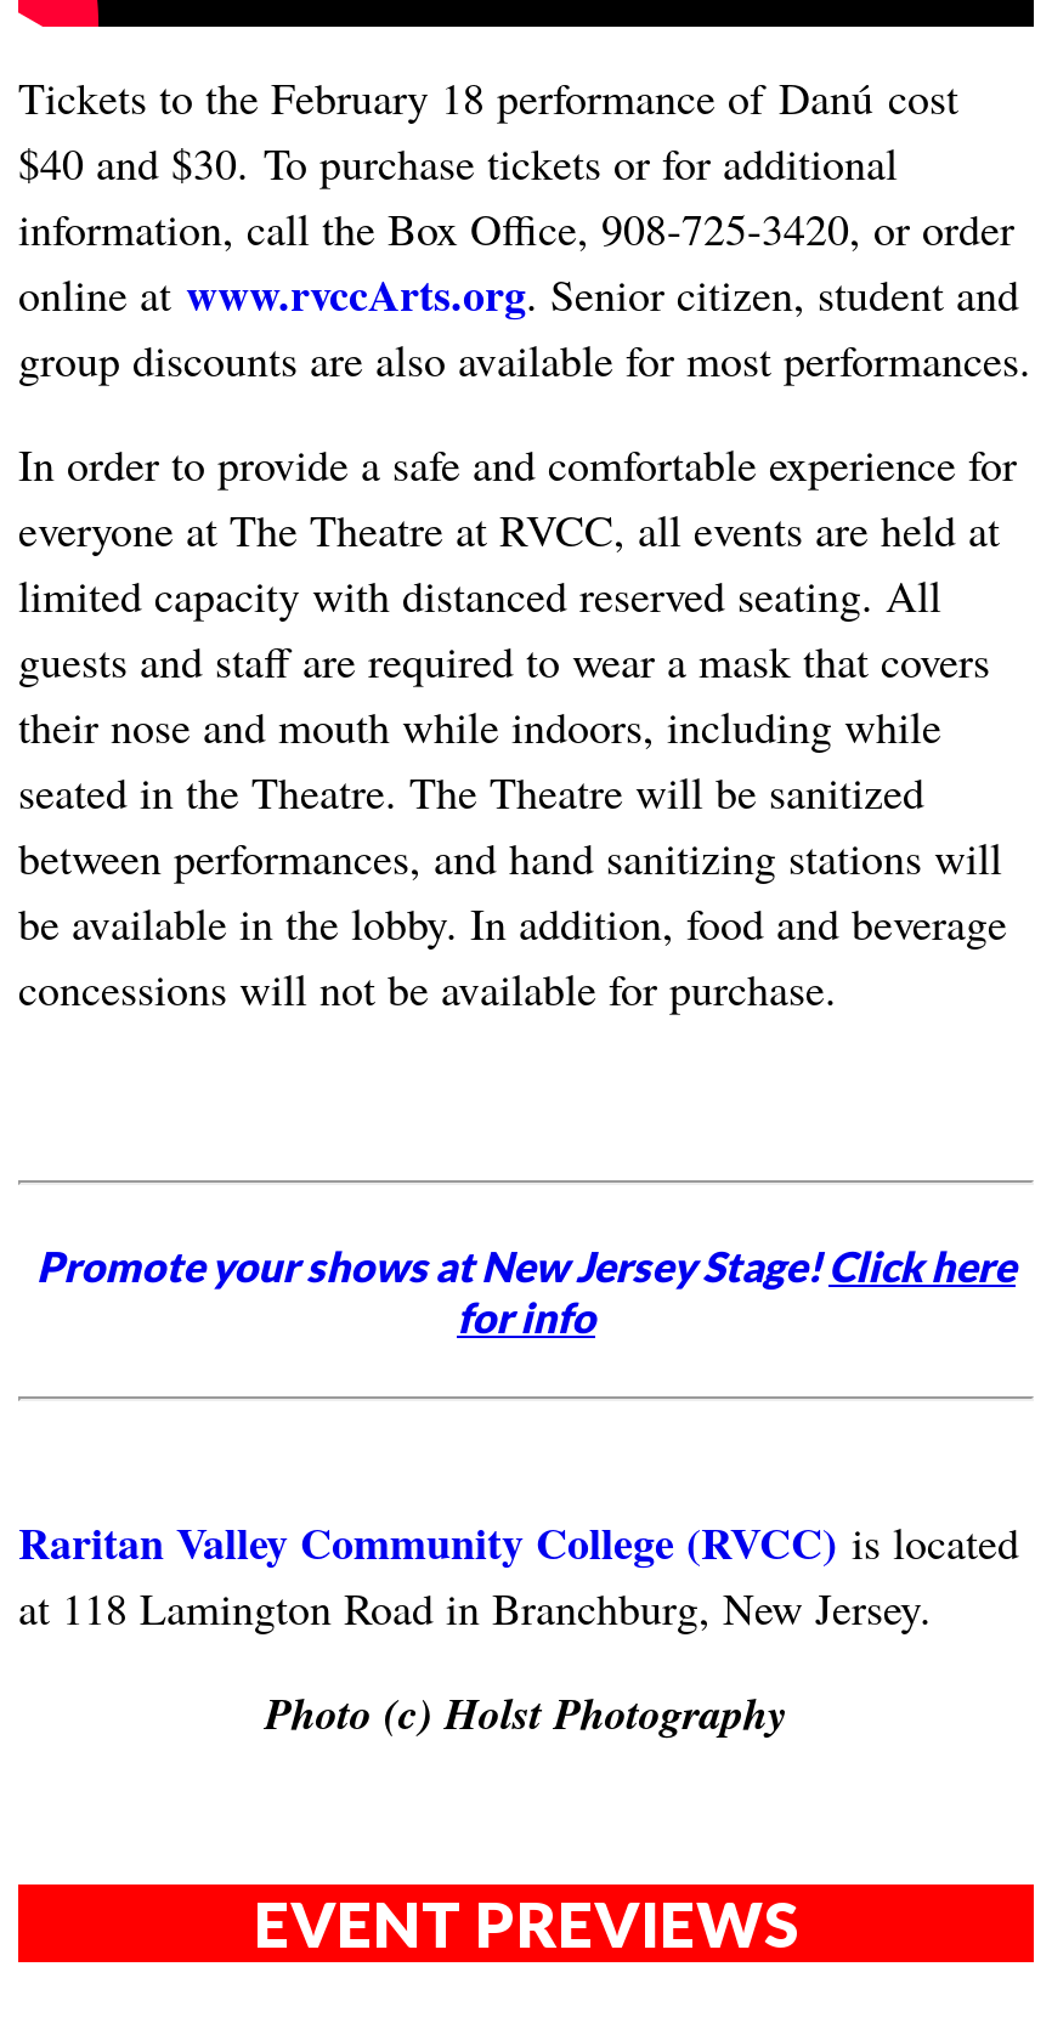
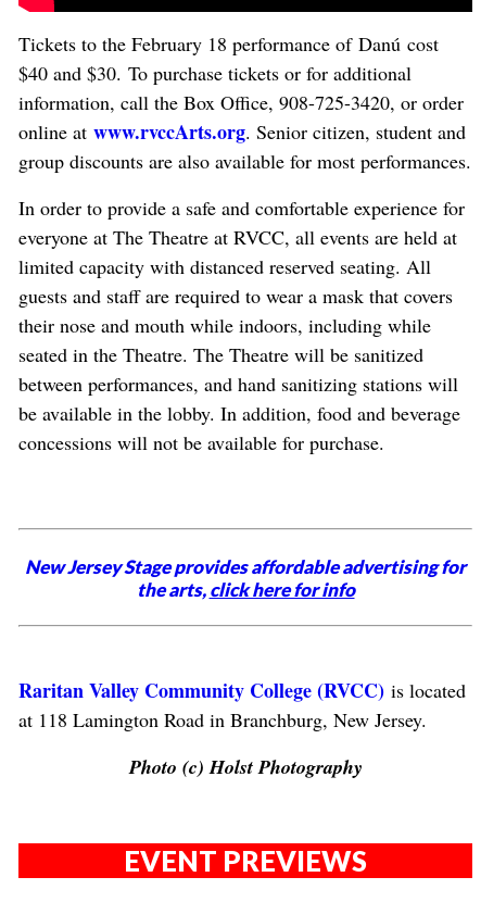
- Promote your shows at New Jersey Stage!Click here
- for info
+ New Jersey Stage provides affordable advertising for
+ the arts, click here for info
